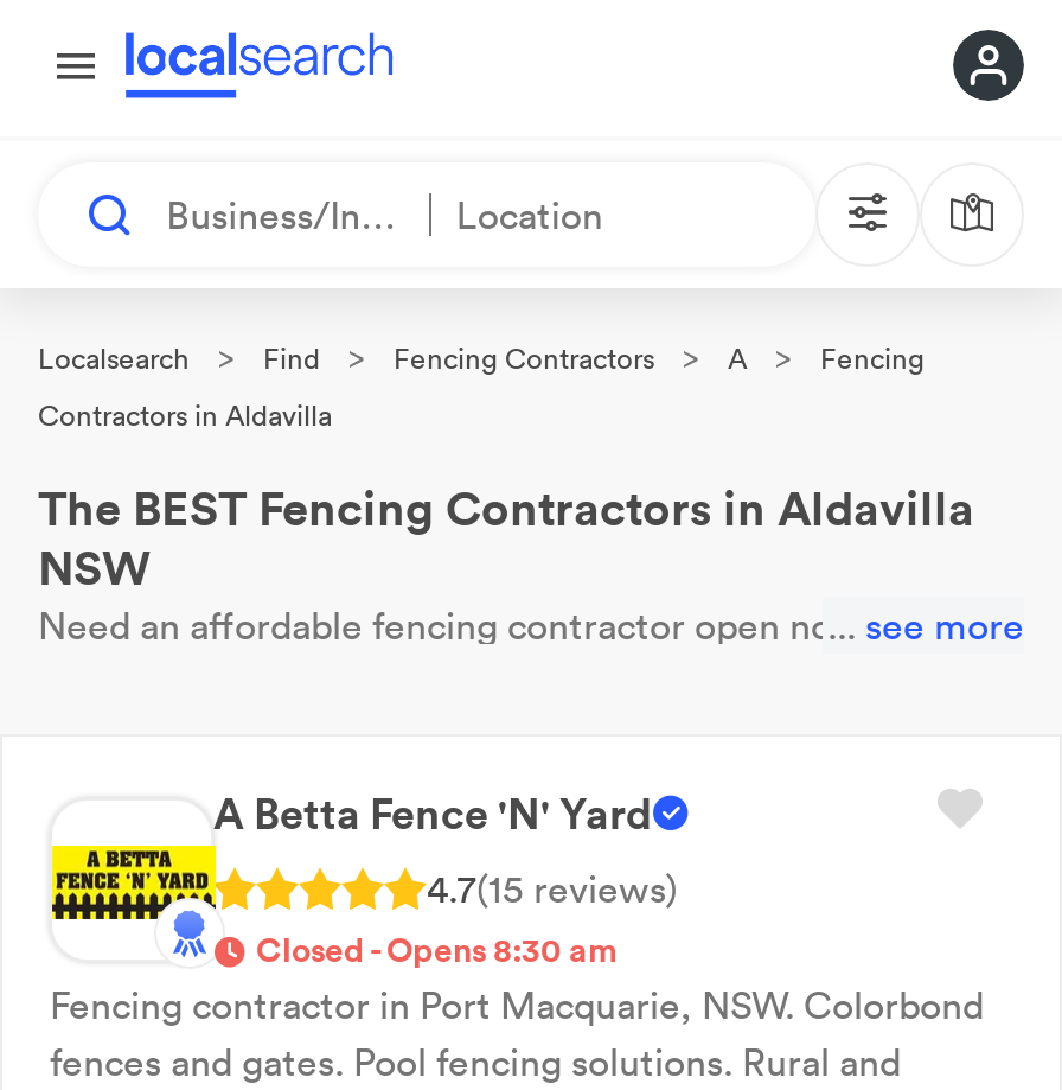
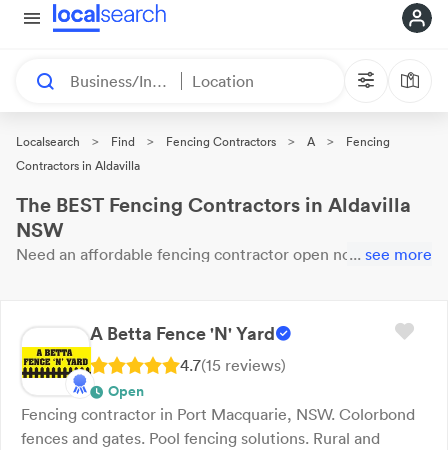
- Closed - Opens 8:30 am
+ Open
